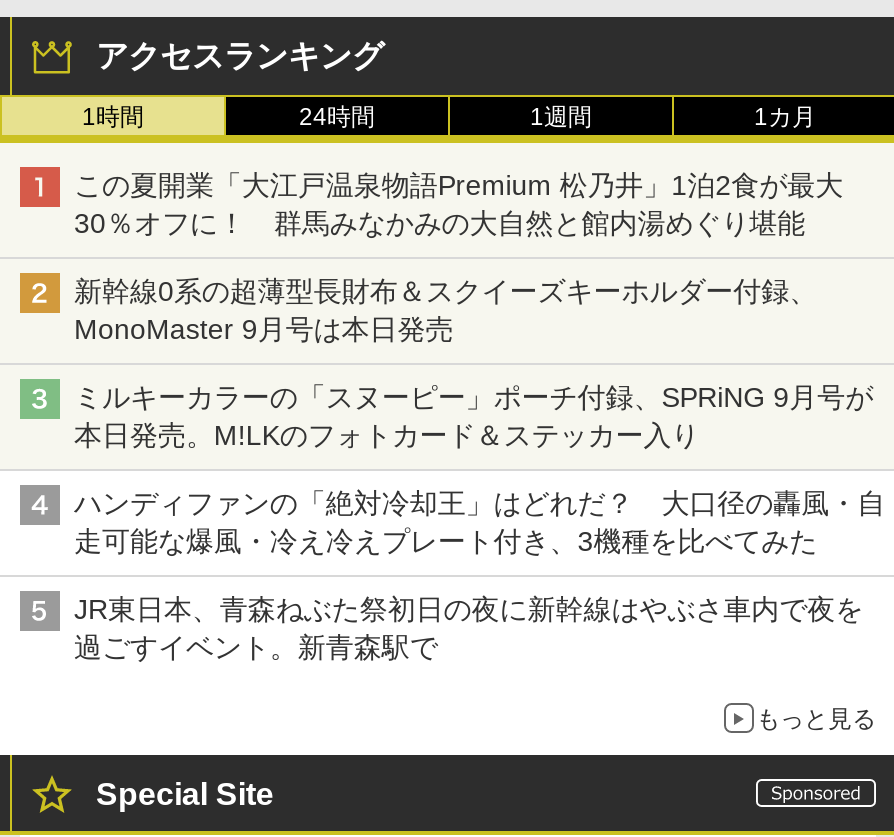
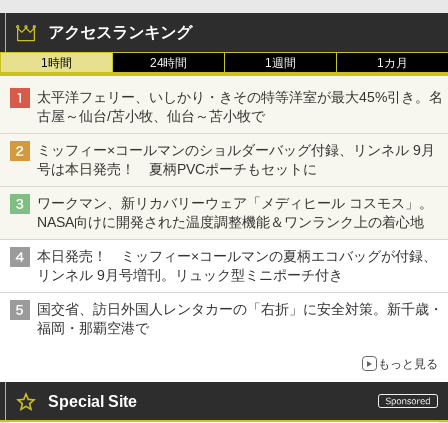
- この夏開業「大江戸温泉物語Premium 松乃井」1泊2食が最大
- 30％オフに！ 群馬みなかみの大自然と館内湯めぐり堪能
+ 太平洋フェリー、いしかり・きその特等洋室が最大45%引き。名
+ 古屋～仙台/苫小牧、仙台～苫小牧で

- 新幹線0系の超薄型長財布＆スクイーズキーホルダー付録、
- MonoMaster 9月号は本日発売
+ ミッフィー×コールマンのショルダーバッグ付録、リンネル 9月
+ 号は本日発売！ 夏柄PVCポーチもセットに

- ミルキーカラーの「スヌーピー」ポーチ付録、SPRiNG 9月号が
- 本日発売。M!LKのフォトカード＆ステッカー入り
+ ワークマン、新リカバリーウェア「メディヒール コスモス」。
+ NASA向けに開発された温度調整機能＆ワンランク上の着心地

- ハンディファンの「絶対冷却王」はどれだ？ 大口径の轟風・自
- 走可能な爆風・冷え冷えプレート付き、3機種を比べてみた
+ 本日発売！ ミッフィー×コールマンの夏柄エコバッグが付録、
+ リンネル 9月号増刊。リュック型ミニポーチ付き

- JR東日本、青森ねぶた祭初日の夜に新幹線はやぶさ車内で夜を
- 過ごすイベント。新青森駅で
+ 国交省、訪日外国人レンタカーの「右折」に安全対策。新千歳・
+ 福岡・那覇空港で
